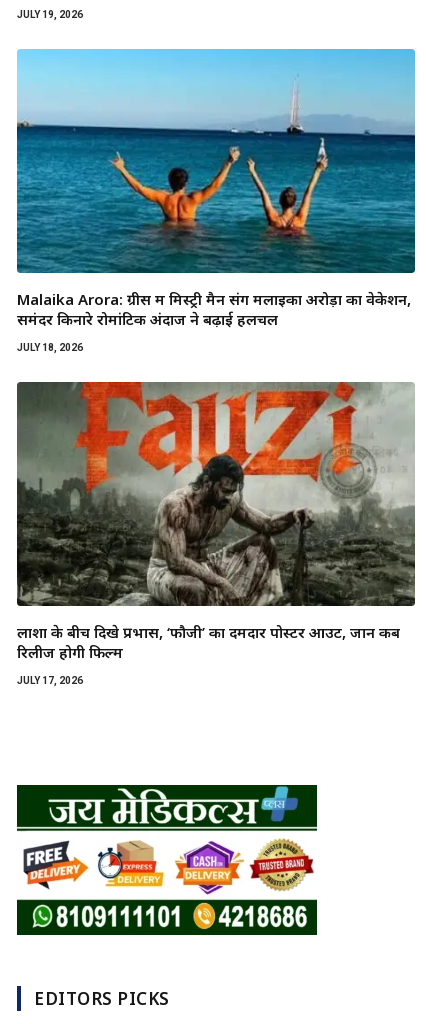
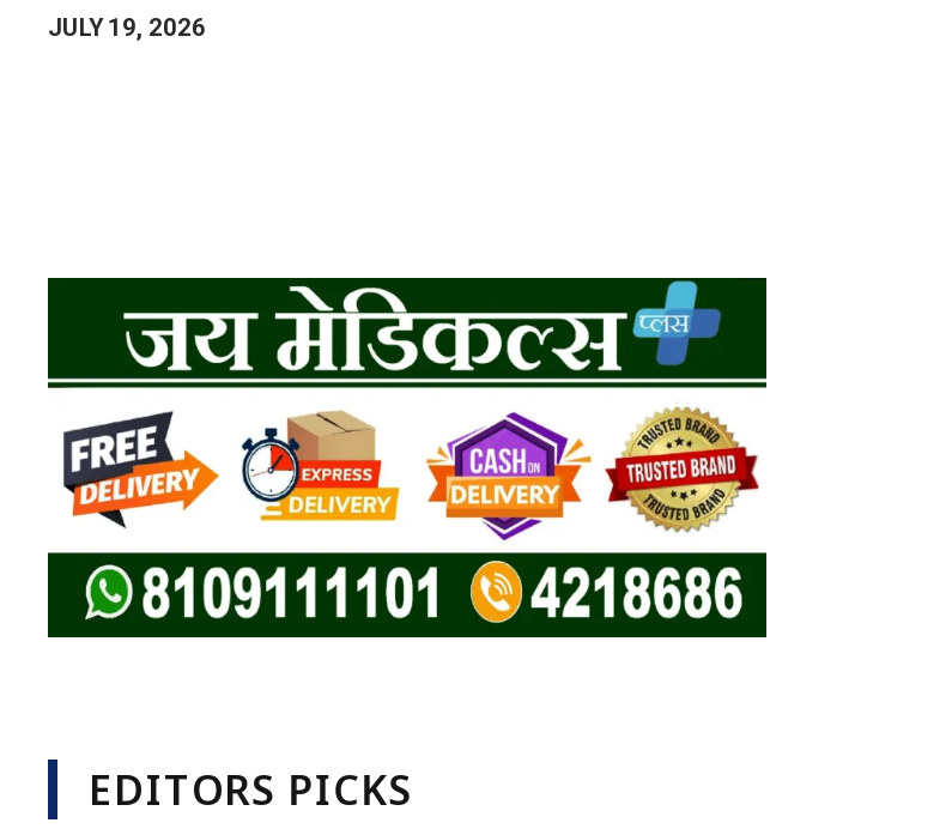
- [image]
- Malaika Arora: ग्रीस में मिस्ट्री मैन संग मलाइका अरोड़ा का वेकेशन,
- समंदर किनारे रोमांटिक अंदाज ने बढ़ाई हलचल
- JULY 18, 2026

- [image]
- लाशों के बीच दिखे प्रभास, ‘फौजी’ का दमदार पोस्टर आउट, जानें कब
- रिलीज होगी फिल्म
- JULY 17, 2026
